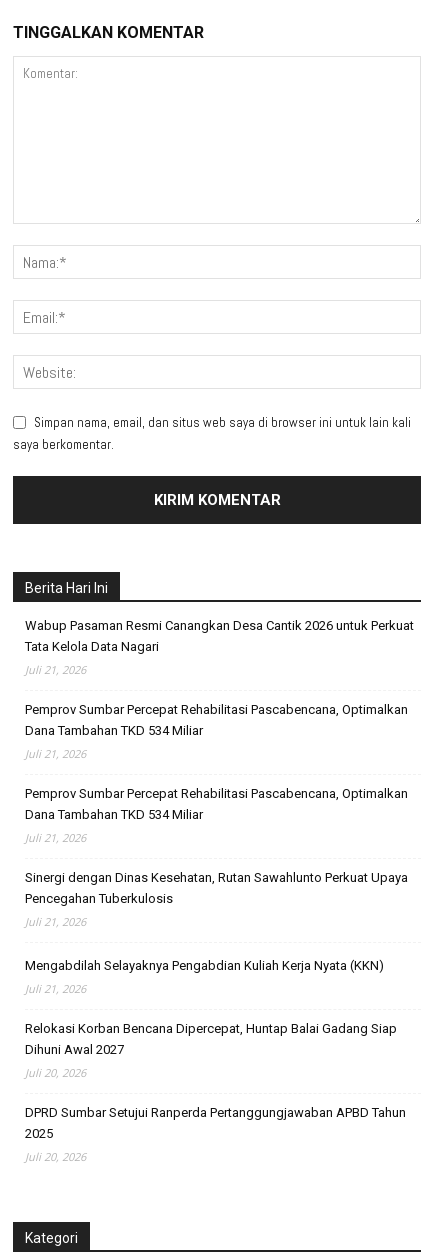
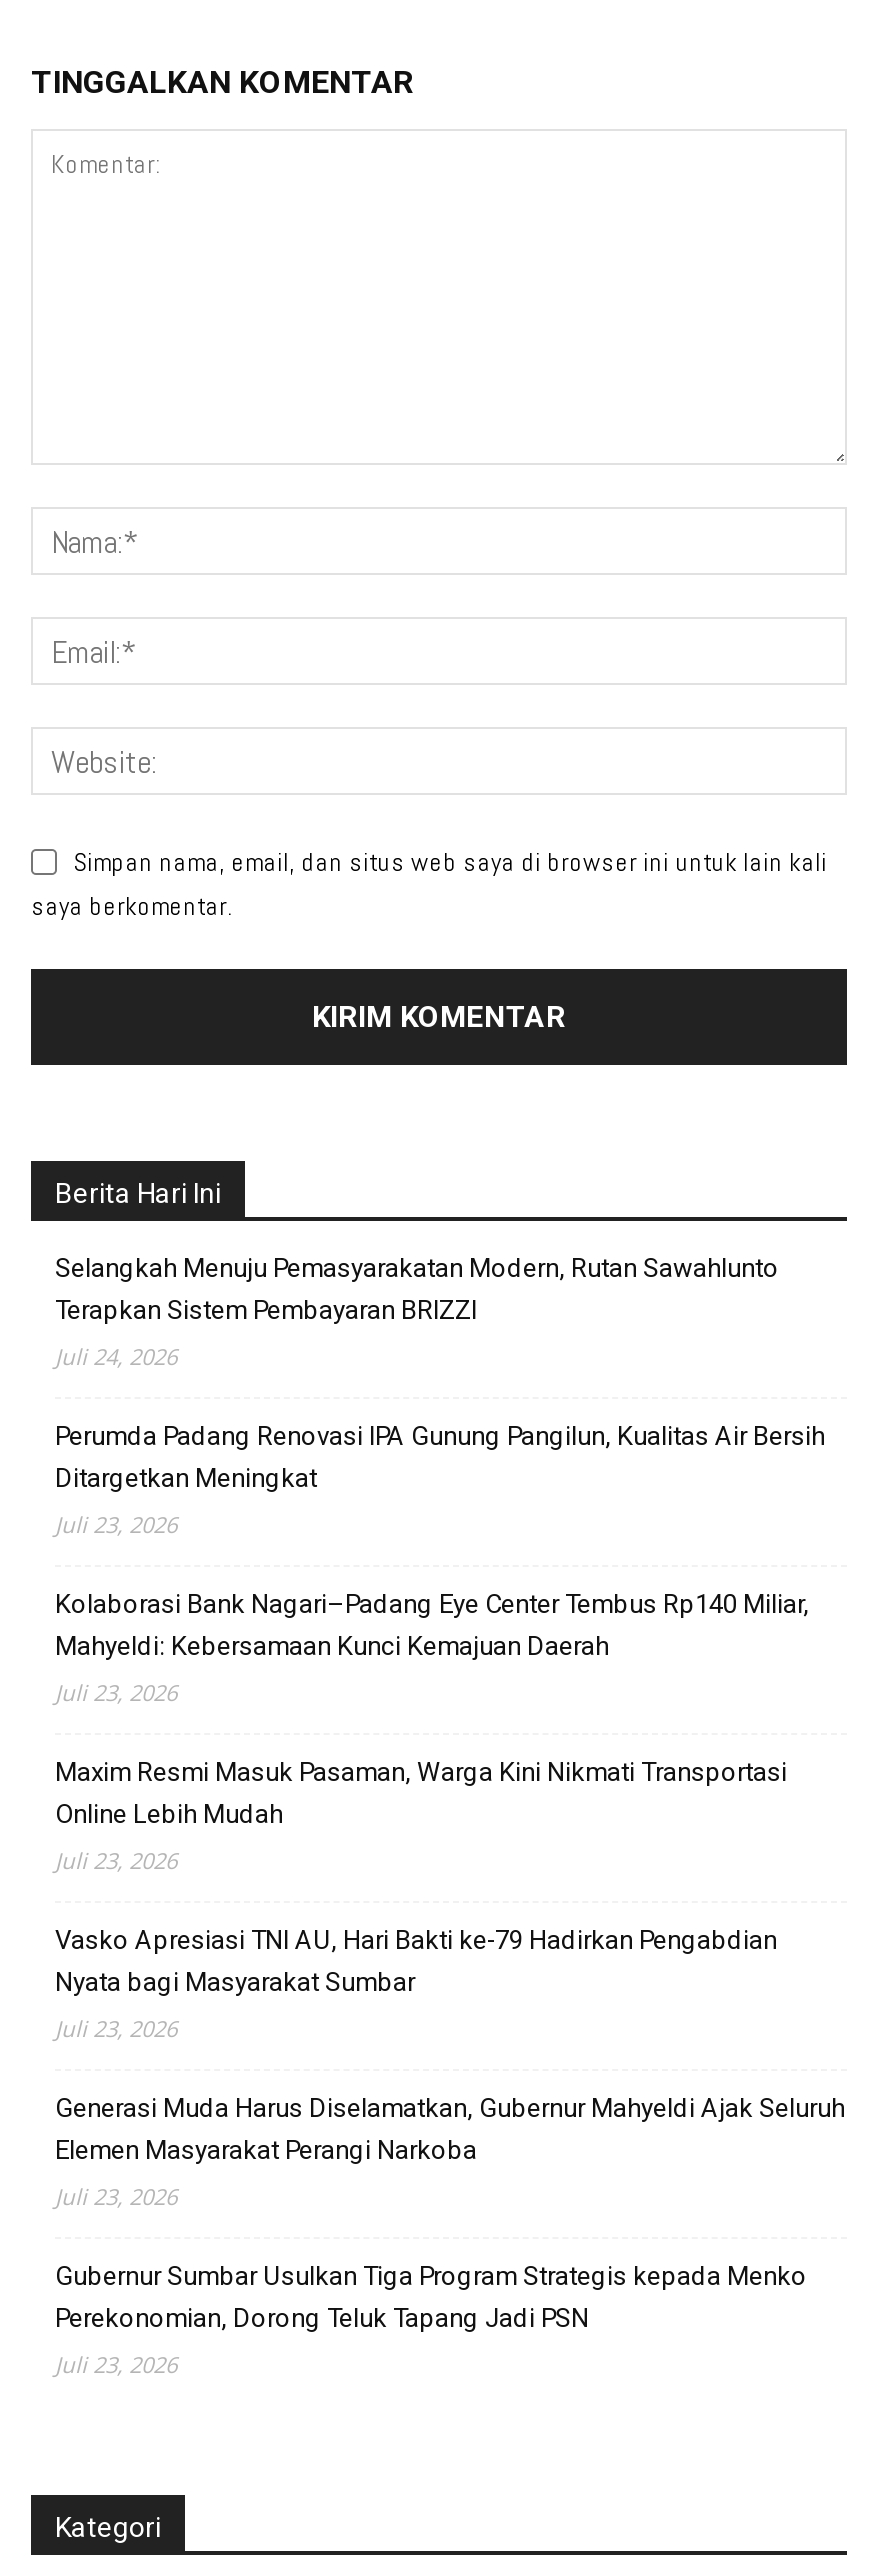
- Wabup Pasaman Resmi Canangkan Desa Cantik 2026 untuk Perkuat
- Tata Kelola Data Nagari
+ Selangkah Menuju Pemasyarakatan Modern, Rutan Sawahlunto
+ Terapkan Sistem Pembayaran BRIZZI

- Juli 21, 2026
+ Juli 24, 2026

- Pemprov Sumbar Percepat Rehabilitasi Pascabencana, Optimalkan
- Dana Tambahan TKD 534 Miliar
+ Perumda Padang Renovasi IPA Gunung Pangilun, Kualitas Air Bersih
+ Ditargetkan Meningkat

- Juli 21, 2026
+ Juli 23, 2026

- Pemprov Sumbar Percepat Rehabilitasi Pascabencana, Optimalkan
- Dana Tambahan TKD 534 Miliar
+ Kolaborasi Bank Nagari–Padang Eye Center Tembus Rp140 Miliar,
+ Mahyeldi: Kebersamaan Kunci Kemajuan Daerah

- Juli 21, 2026
+ Juli 23, 2026

- Sinergi dengan Dinas Kesehatan, Rutan Sawahlunto Perkuat Upaya
- Pencegahan Tuberkulosis
+ Maxim Resmi Masuk Pasaman, Warga Kini Nikmati Transportasi
+ Online Lebih Mudah

- Juli 21, 2026
+ Juli 23, 2026

- Mengabdilah Selayaknya Pengabdian Kuliah Kerja Nyata (KKN)
+ Vasko Apresiasi TNI AU, Hari Bakti ke-79 Hadirkan Pengabdian
+ Nyata bagi Masyarakat Sumbar

- Juli 21, 2026
+ Juli 23, 2026

- Relokasi Korban Bencana Dipercepat, Huntap Balai Gadang Siap
- Dihuni Awal 2027
+ Generasi Muda Harus Diselamatkan, Gubernur Mahyeldi Ajak Seluruh
+ Elemen Masyarakat Perangi Narkoba

- Juli 20, 2026
+ Juli 23, 2026

- DPRD Sumbar Setujui Ranperda Pertanggungjawaban APBD Tahun
- 2025
+ Gubernur Sumbar Usulkan Tiga Program Strategis kepada Menko
+ Perekonomian, Dorong Teluk Tapang Jadi PSN

- Juli 20, 2026
+ Juli 23, 2026
